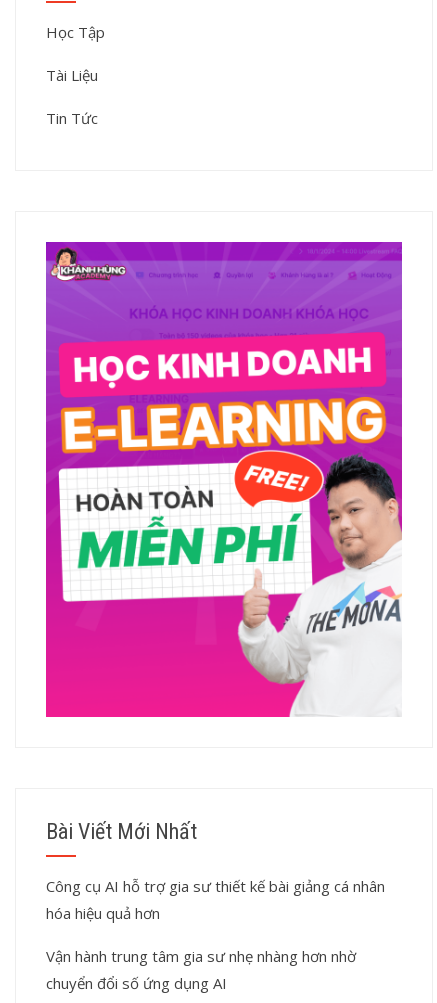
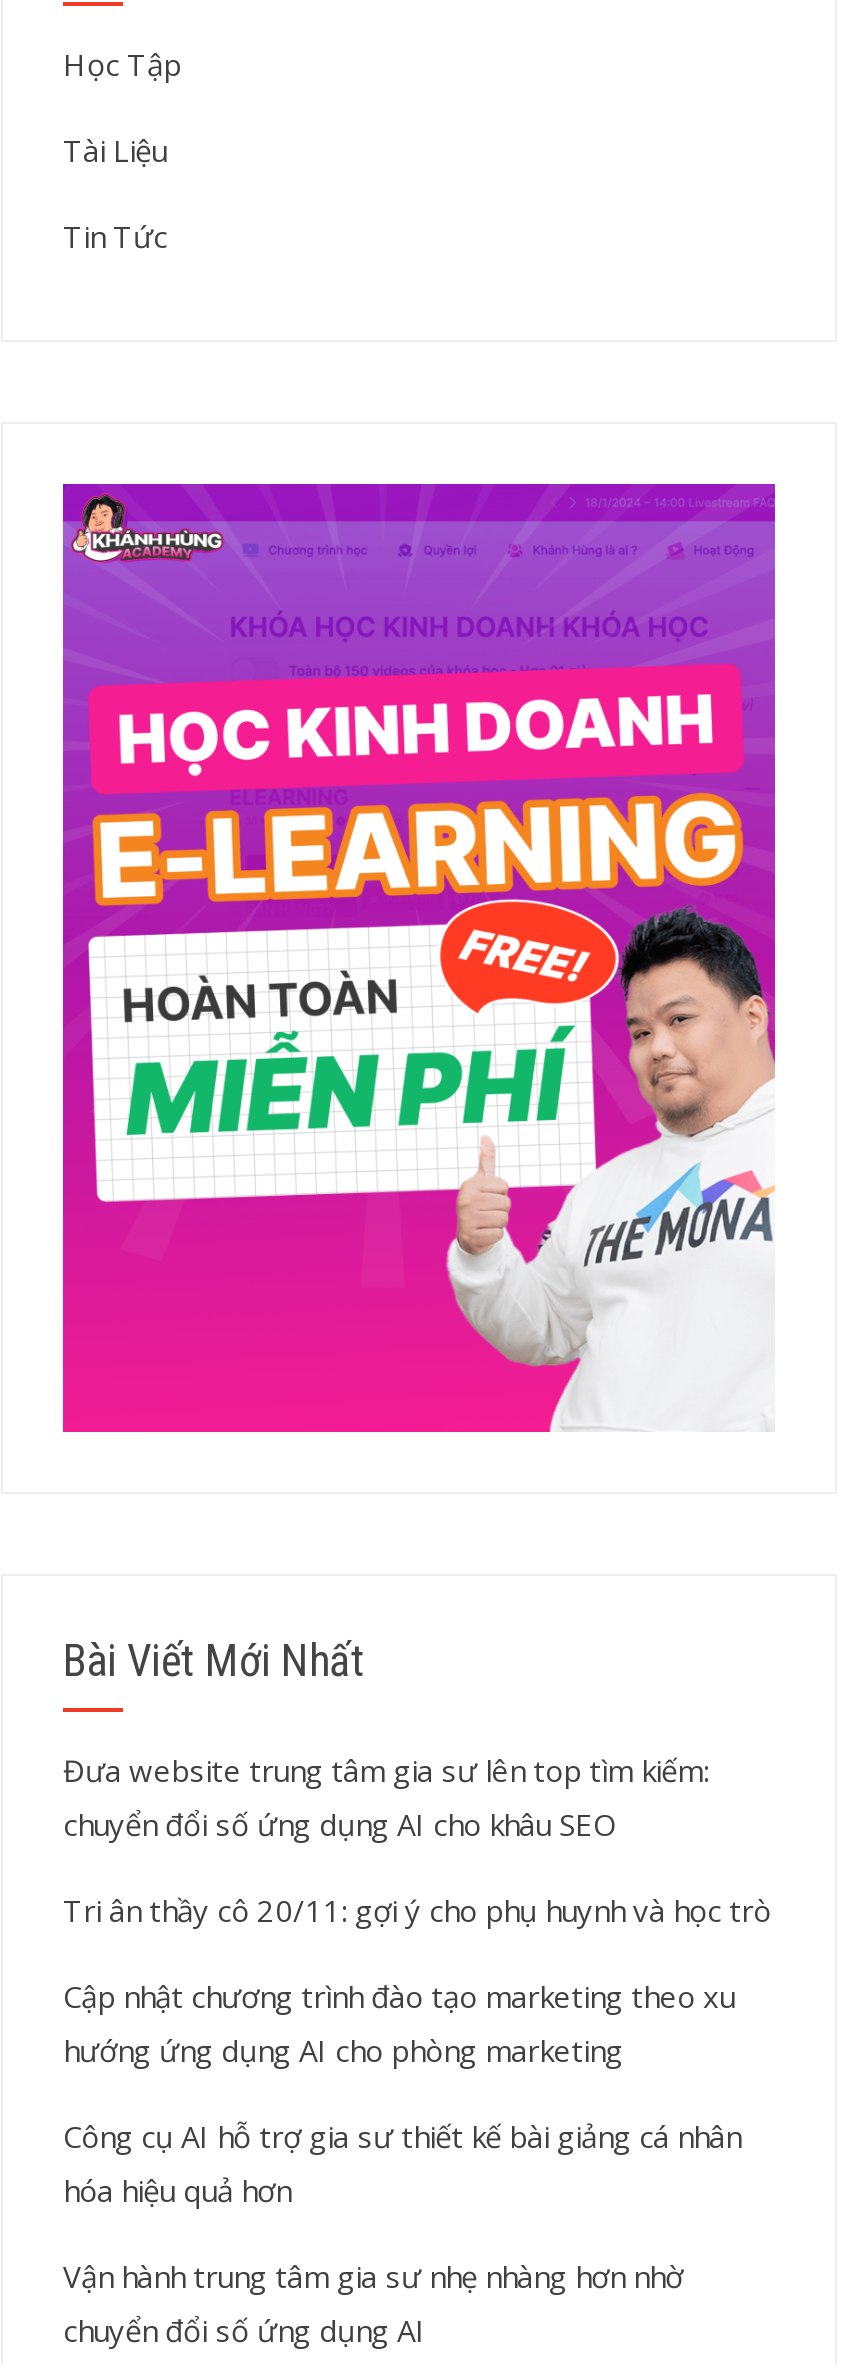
+ Đưa website trung tâm gia sư lên top tìm kiếm:
+ chuyển đổi số ứng dụng AI cho khâu SEO
+ Tri ân thầy cô 20/11: gợi ý cho phụ huynh và học trò
+ Cập nhật chương trình đào tạo marketing theo xu
+ hướng ứng dụng AI cho phòng marketing
